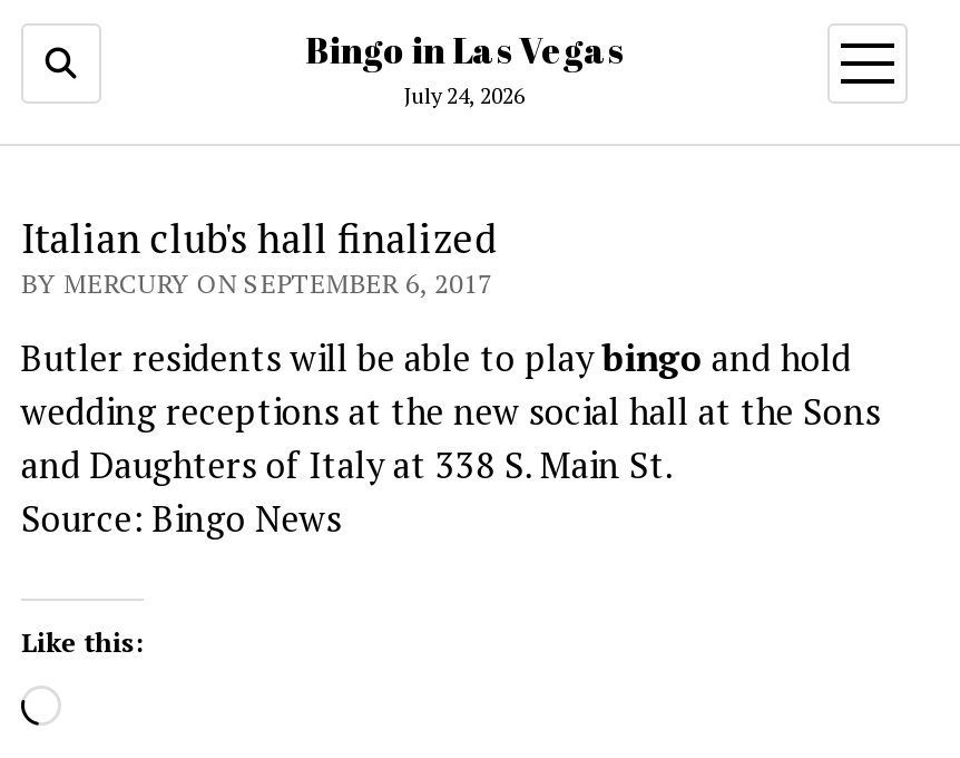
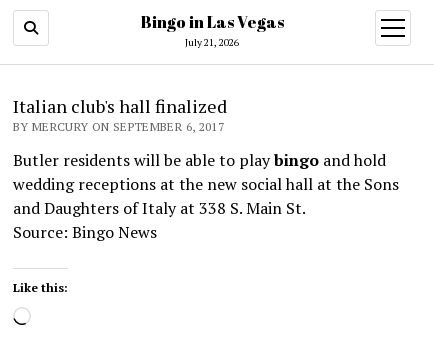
- July 24, 2026
+ July 21, 2026
